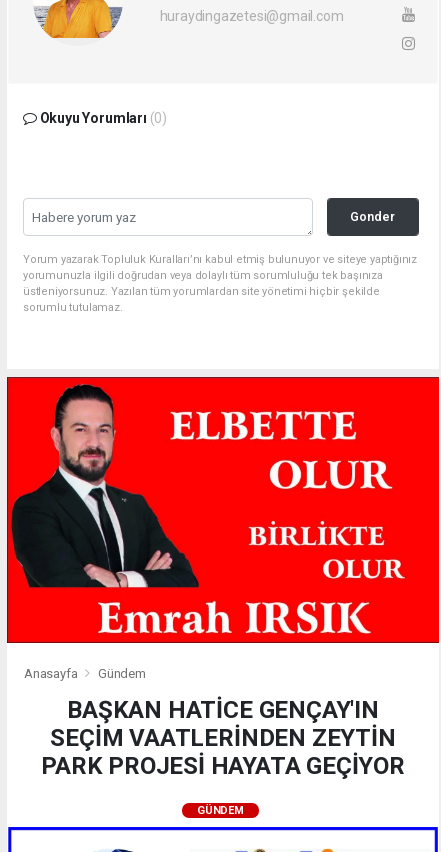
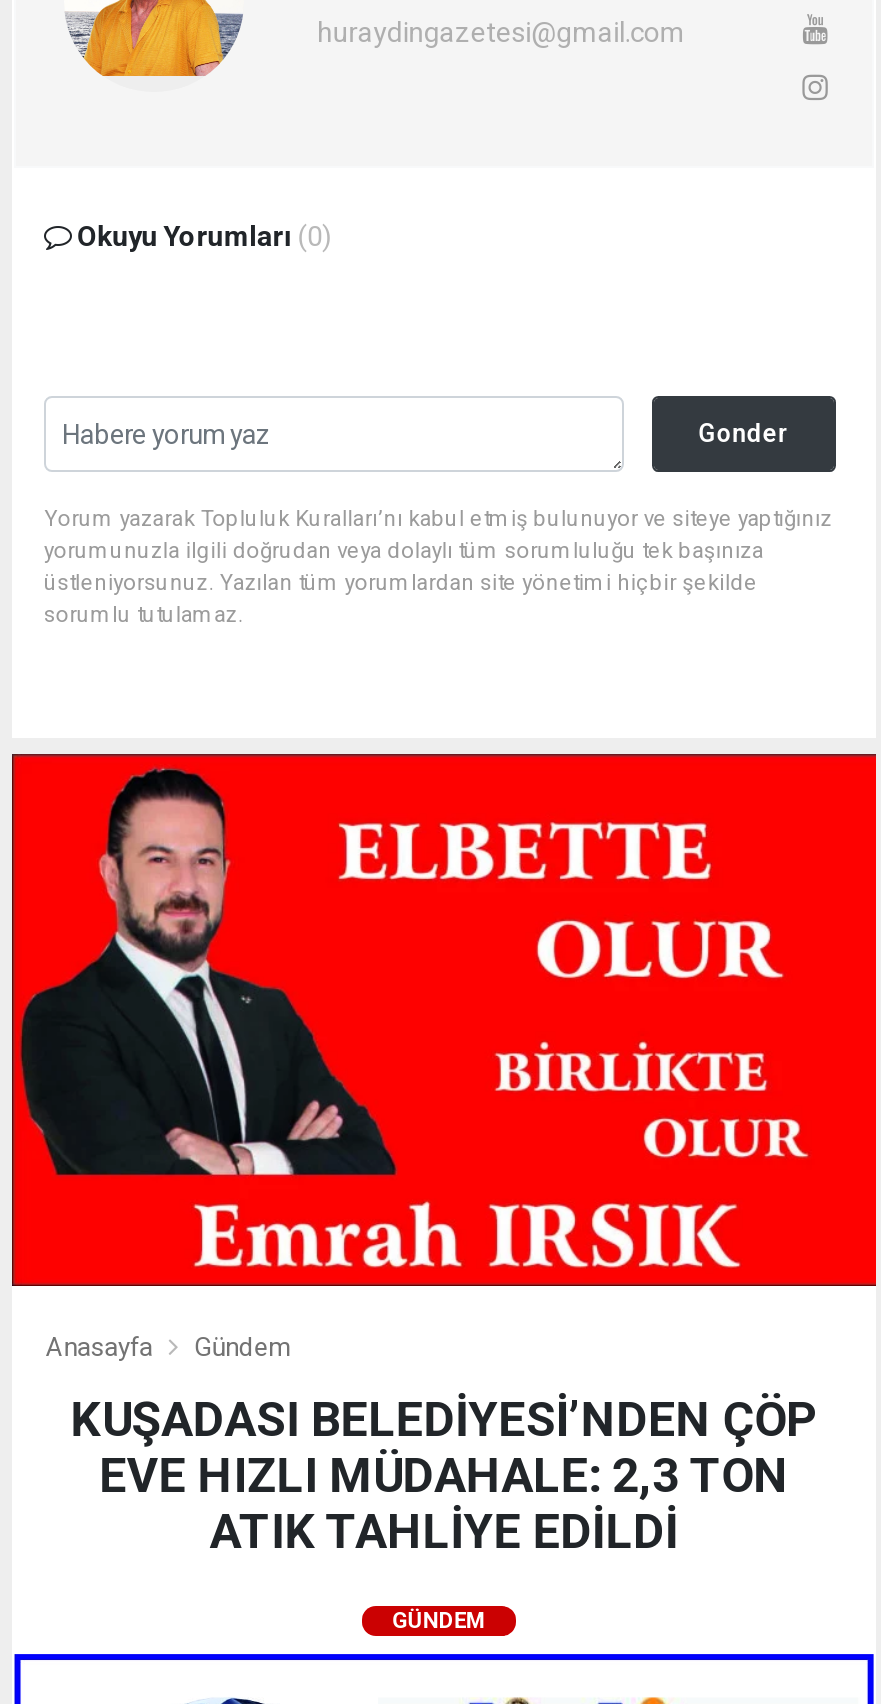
- BAŞKAN HATİCE GENÇAY'IN
- SEÇİM VAATLERİNDEN ZEYTİN
- PARK PROJESİ HAYATA GEÇİYOR
+ KUŞADASI BELEDİYESİ’NDEN ÇÖP
+ EVE HIZLI MÜDAHALE: 2,3 TON
+ ATIK TAHLİYE EDİLDİ
